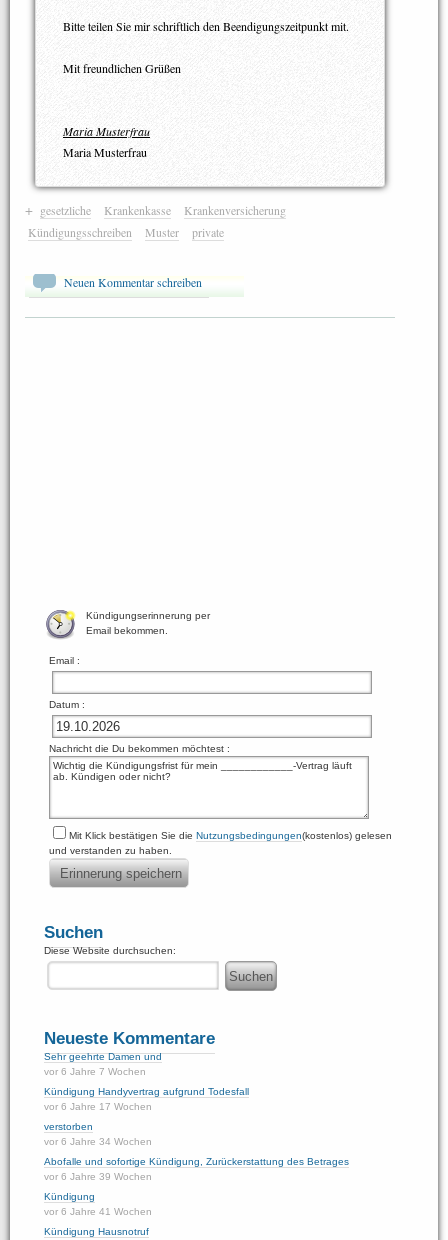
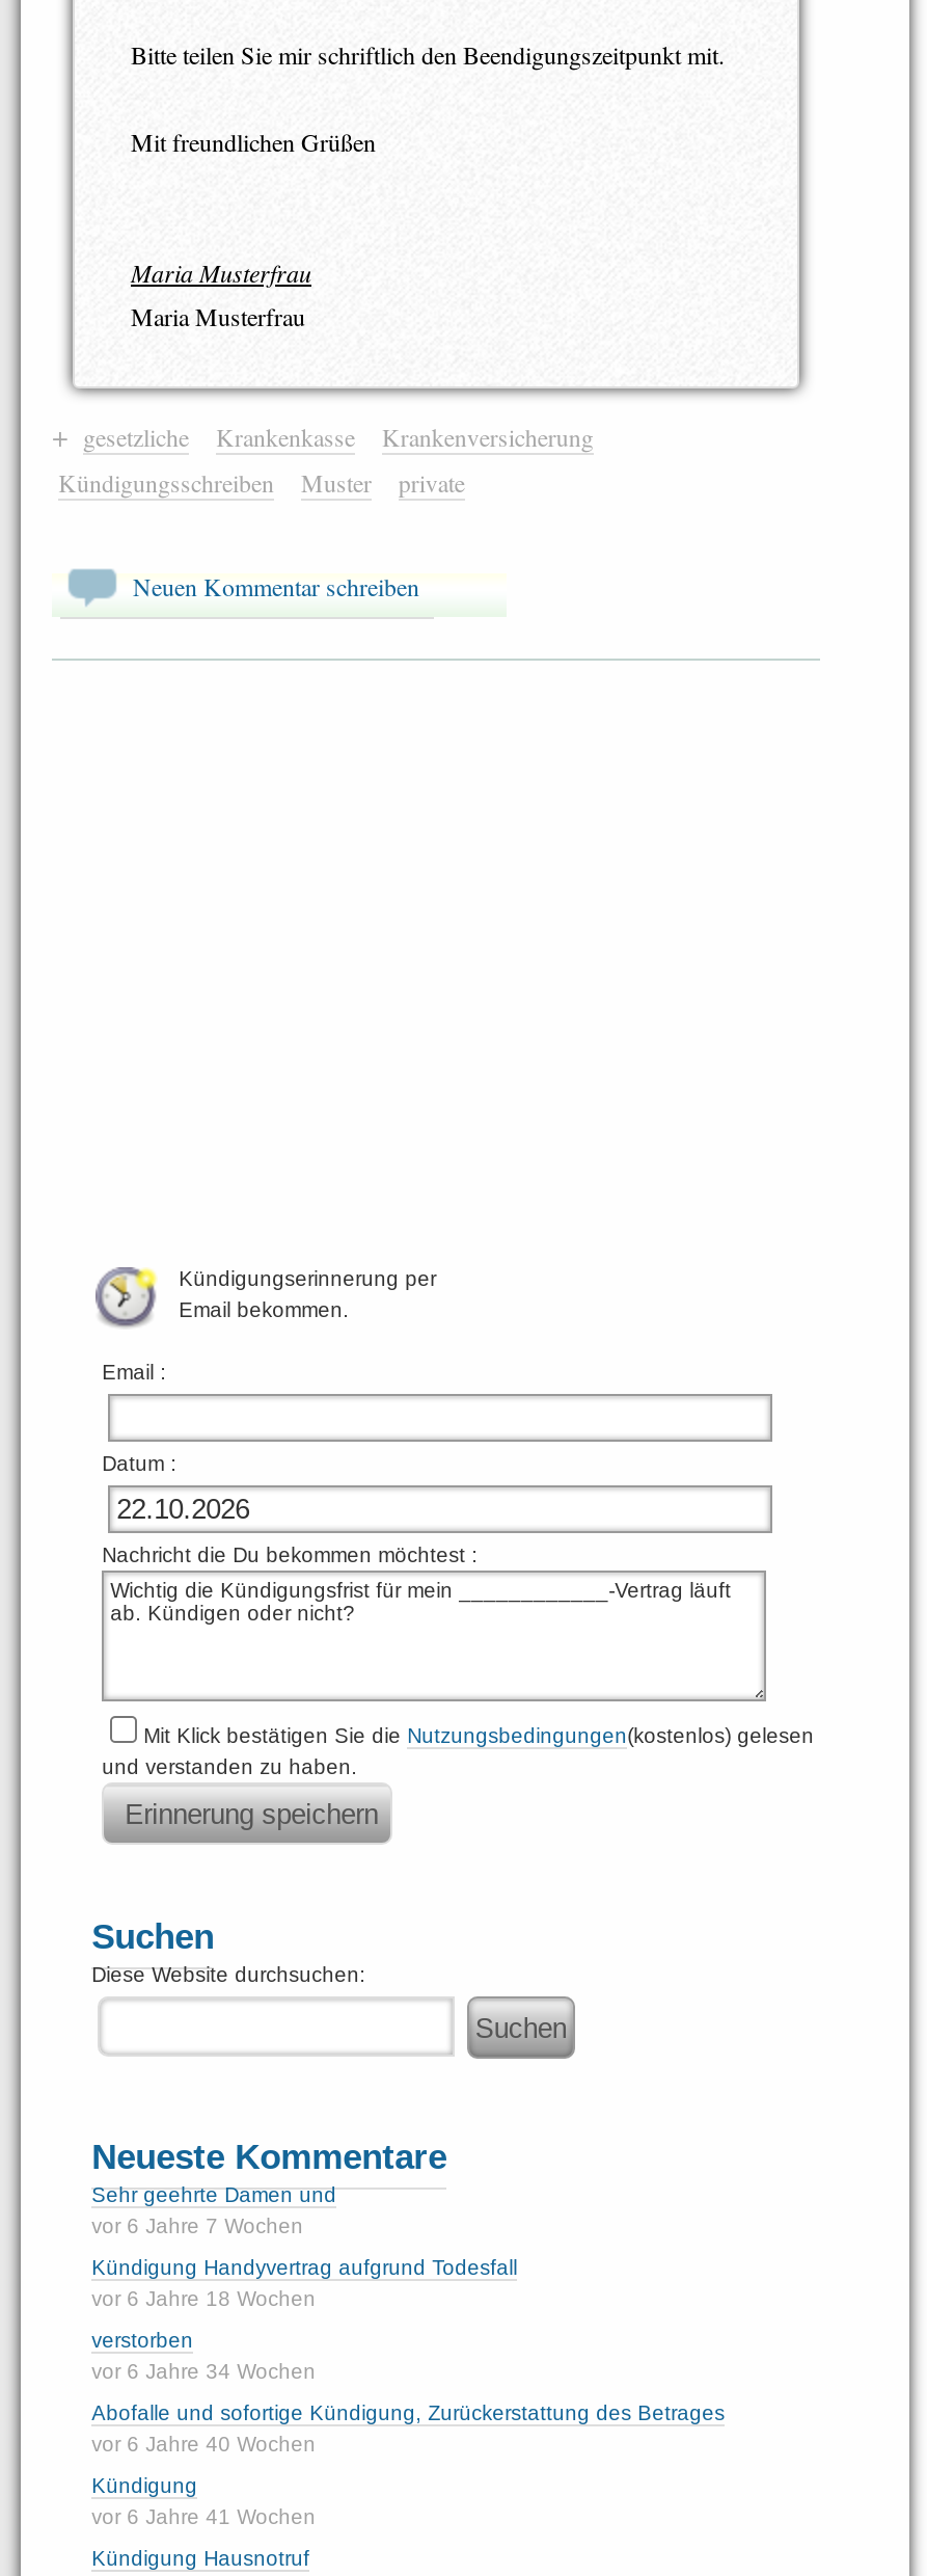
- vor 6 Jahre 17 Wochen
+ vor 6 Jahre 18 Wochen

- vor 6 Jahre 39 Wochen
+ vor 6 Jahre 40 Wochen
